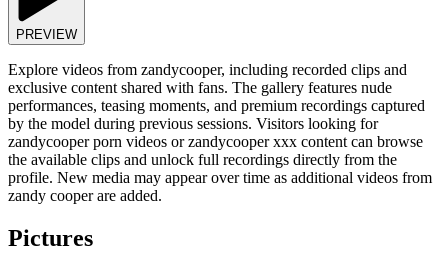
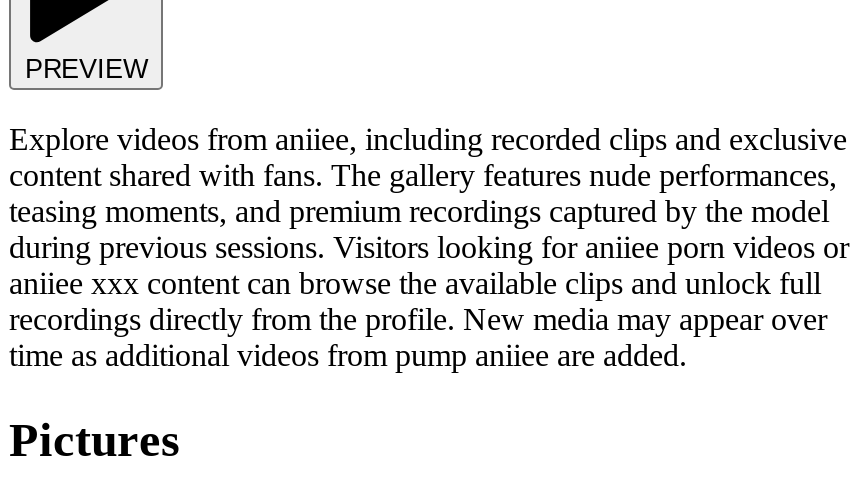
- Explore videos from zandycooper, including recorded clips and
- exclusive content shared with fans. The gallery features nude
- performances, teasing moments, and premium recordings captured
- by the model during previous sessions. Visitors looking for
- zandycooper porn videos or zandycooper xxx content can browse
- the available clips and unlock full recordings directly from the
- profile. New media may appear over time as additional videos from
- zandy cooper are added.
+ Explore videos from aniiee, including recorded clips and exclusive
+ content shared with fans. The gallery features nude performances,
+ teasing moments, and premium recordings captured by the model
+ during previous sessions. Visitors looking for aniiee porn videos or
+ aniiee xxx content can browse the available clips and unlock full
+ recordings directly from the profile. New media may appear over
+ time as additional videos from pump aniiee are added.
